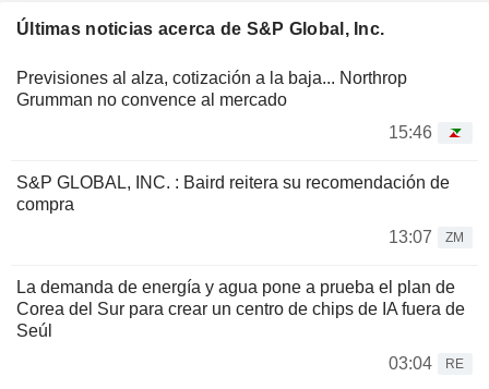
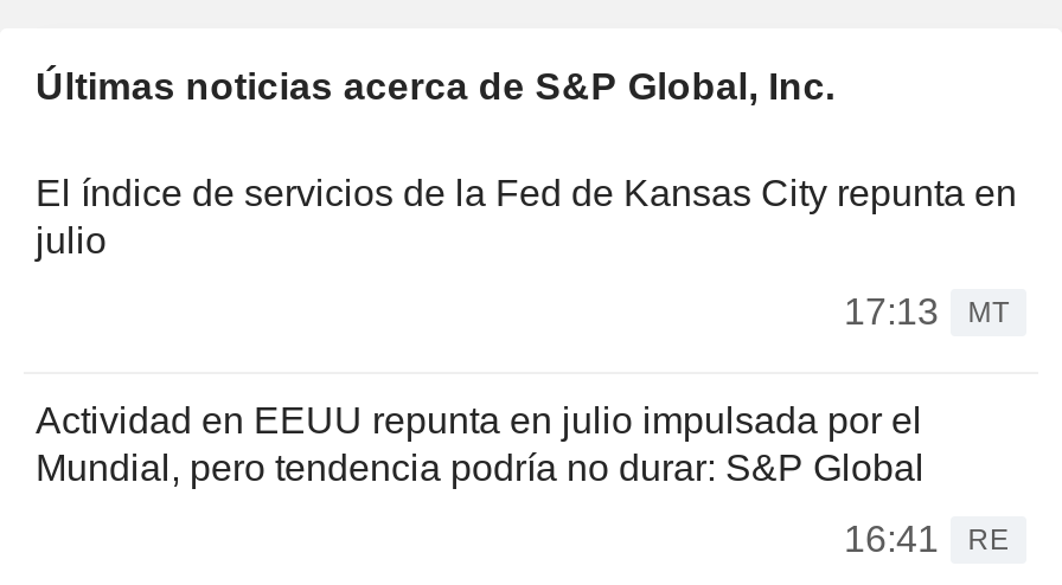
- Previsiones al alza, cotización a la baja... Northrop
- Grumman no convence al mercado
- 15:46
- S&P GLOBAL, INC. : Baird reitera su recomendación de
- compra
- 13:07
- ZM
- La demanda de energía y agua pone a prueba el plan de
- Corea del Sur para crear un centro de chips de IA fuera de
- Seúl
- 03:04
+ El índice de servicios de la Fed de Kansas City repunta en
+ julio
+ 17:13
+ MT
+ Actividad en EEUU repunta en julio impulsada por el
+ Mundial, pero tendencia podría no durar: S&P Global
+ 16:41
